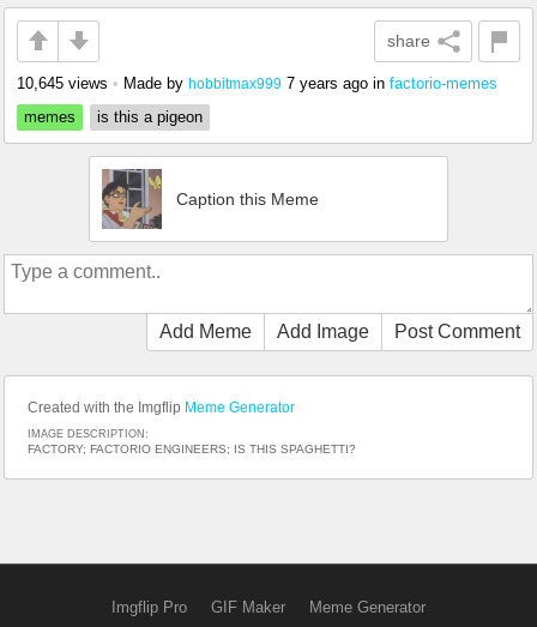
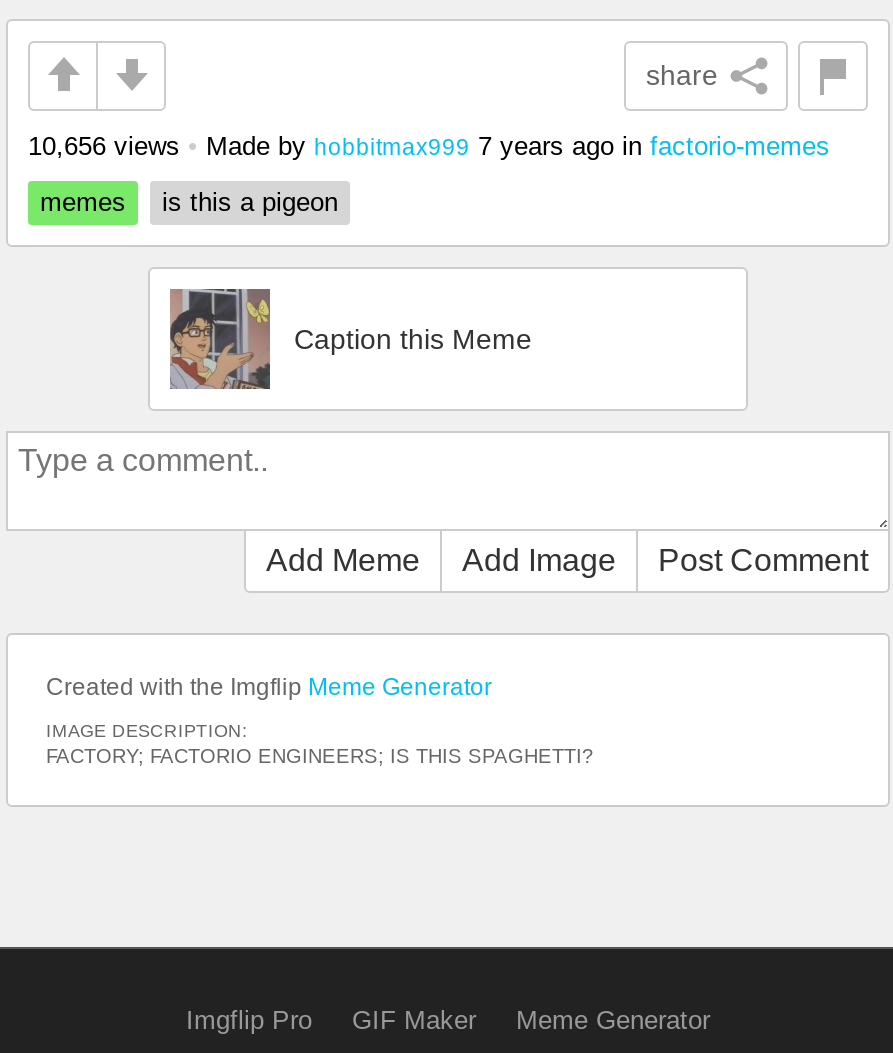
- 10,645 views • Made by hobbitmax999 7 years ago in factorio-memes
+ 10,656 views • Made by hobbitmax999 7 years ago in factorio-memes
